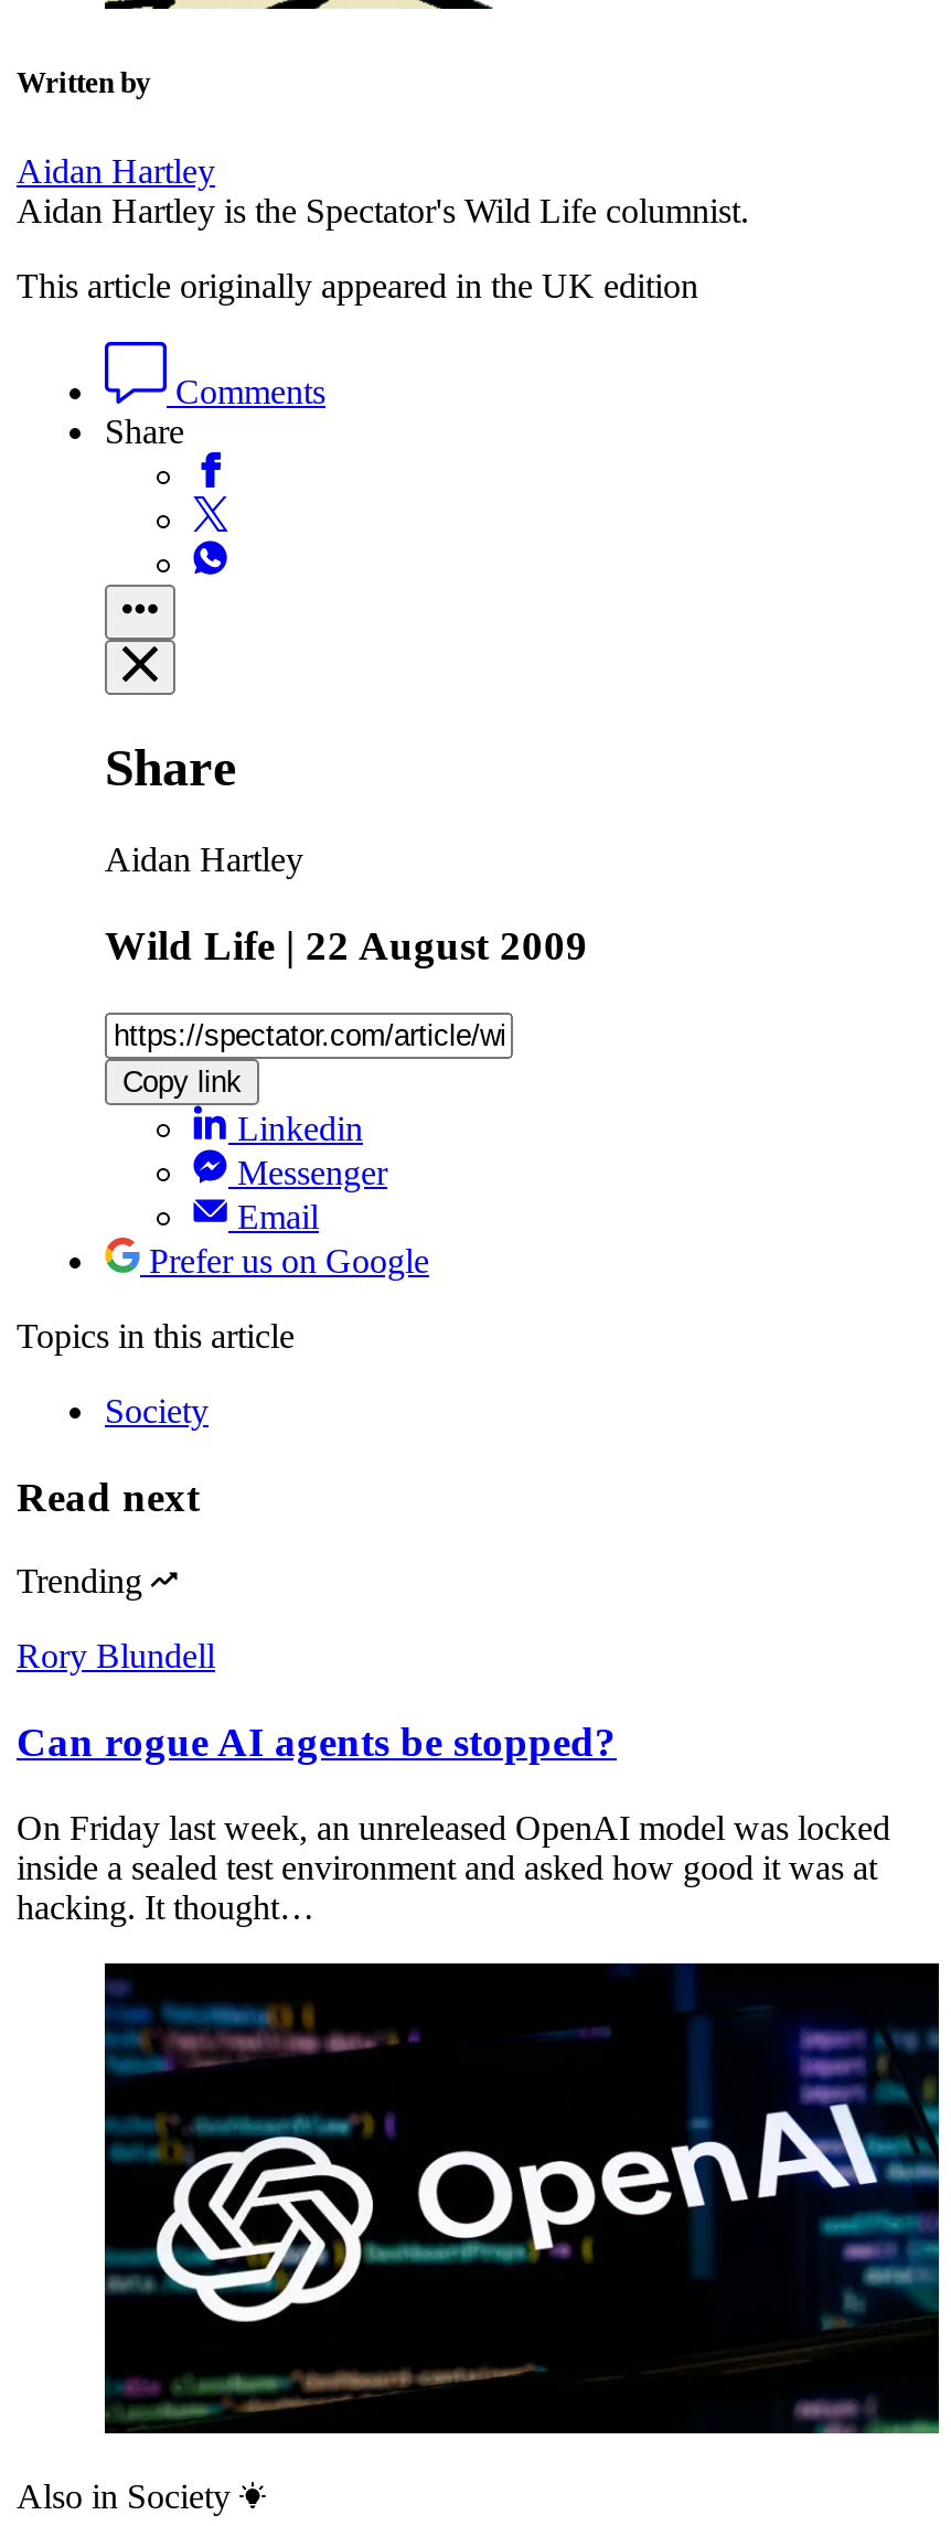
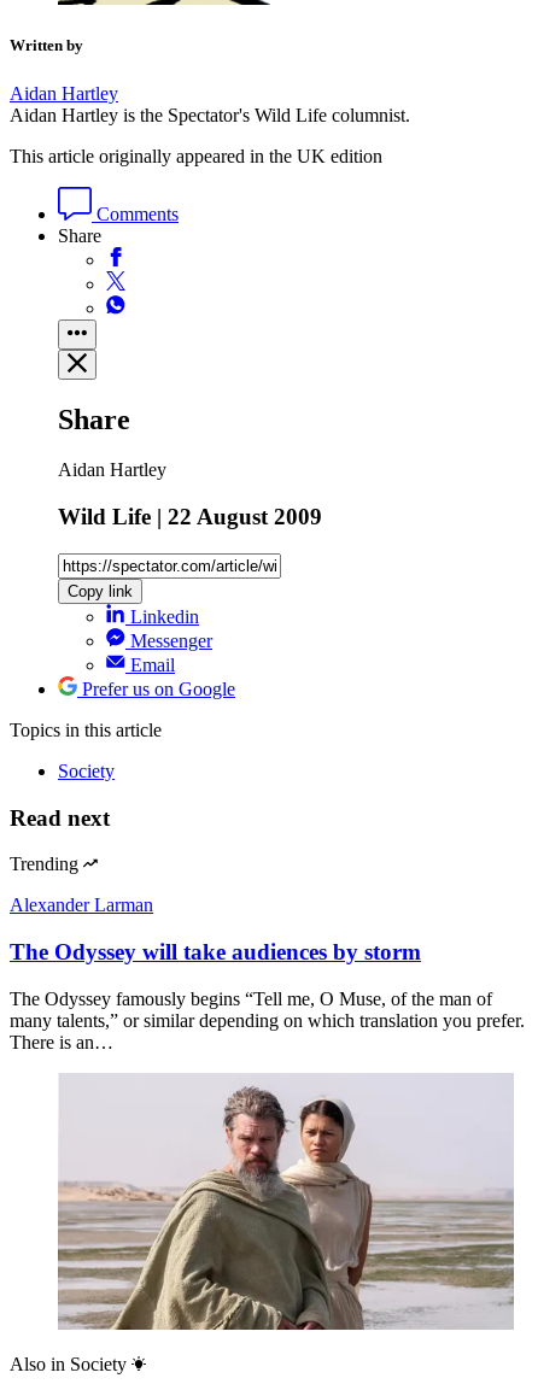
- Rory Blundell
+ Alexander Larman

- Can rogue AI agents be stopped?
+ The Odyssey will take audiences by storm

- On Friday last week, an unreleased OpenAI model was locked
- inside a sealed test environment and asked how good it was at
- hacking. It thought…
+ The Odyssey famously begins “Tell me, O Muse, of the man of
+ many talents,” or similar depending on which translation you prefer.
+ There is an…

- [image]
+ [image]
